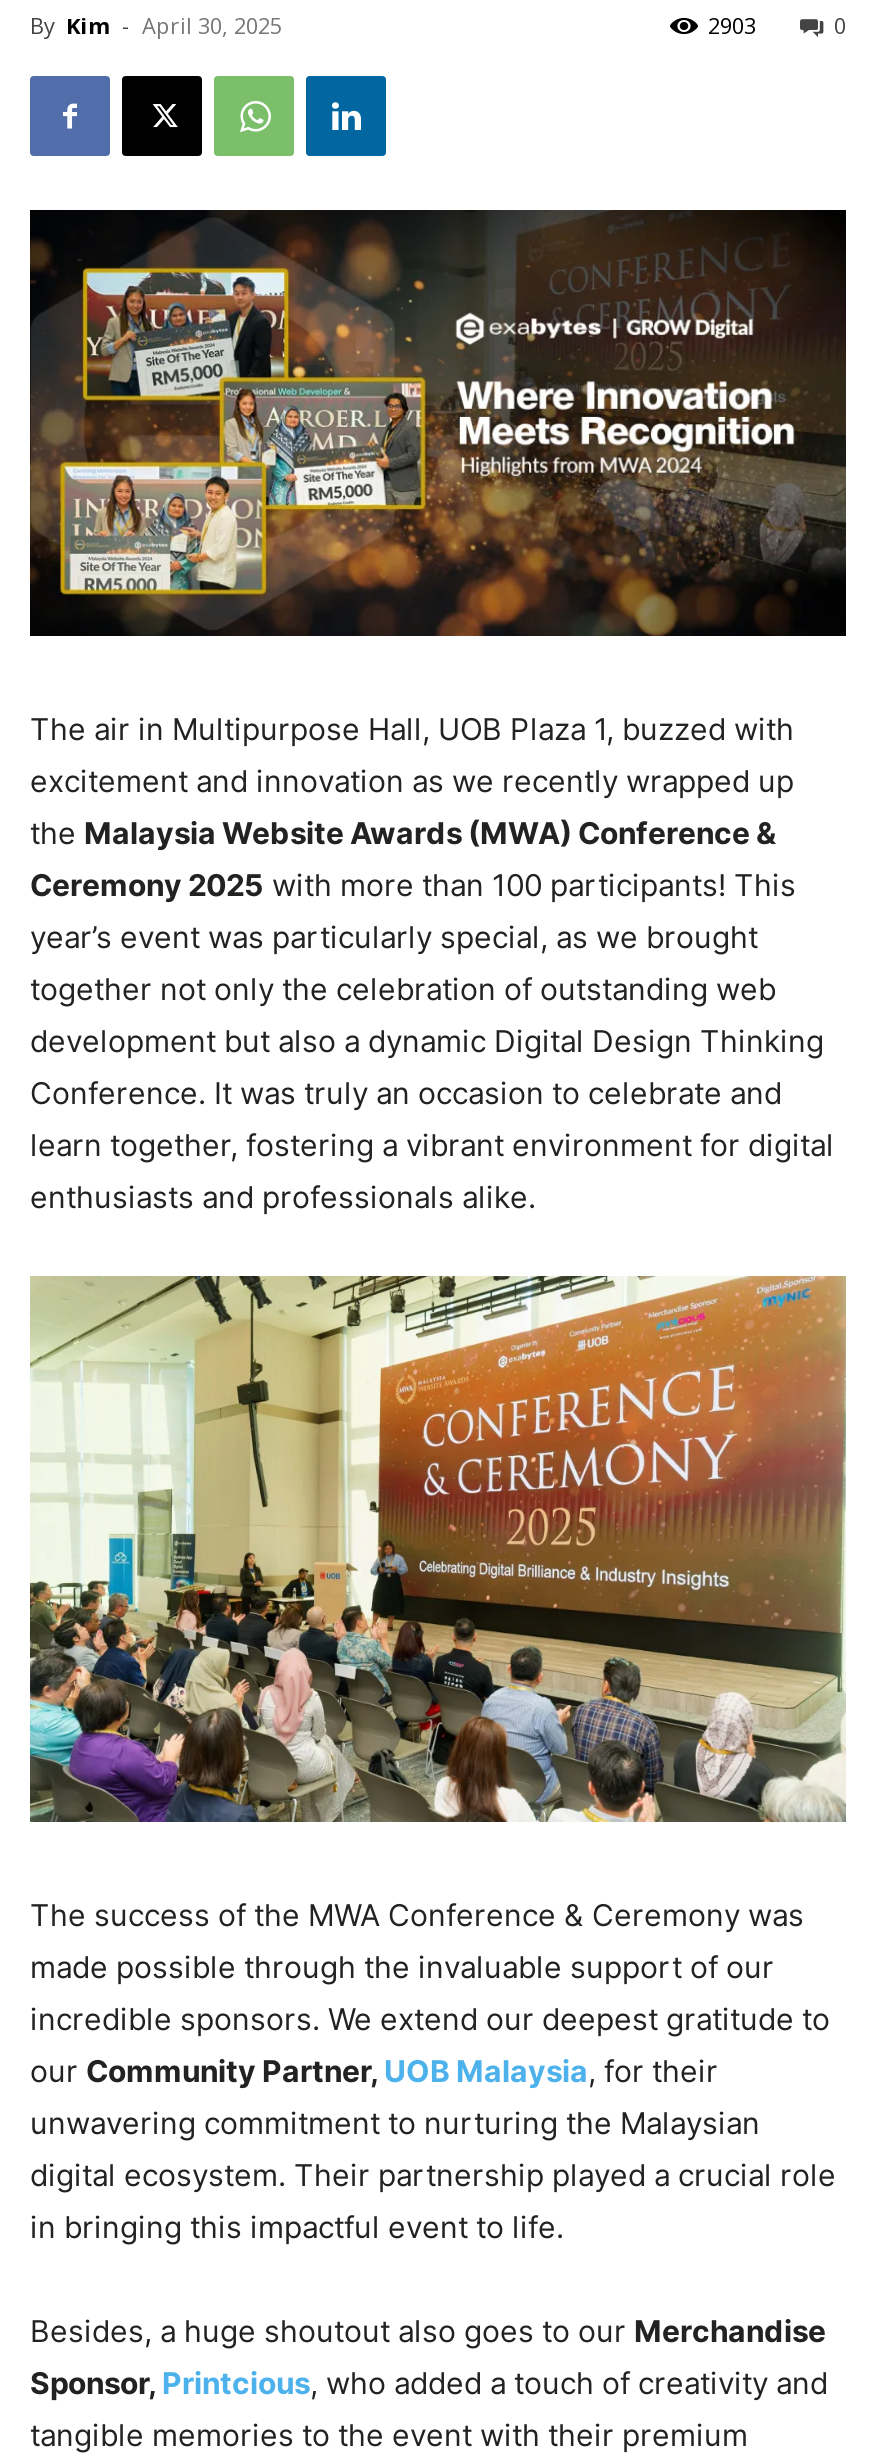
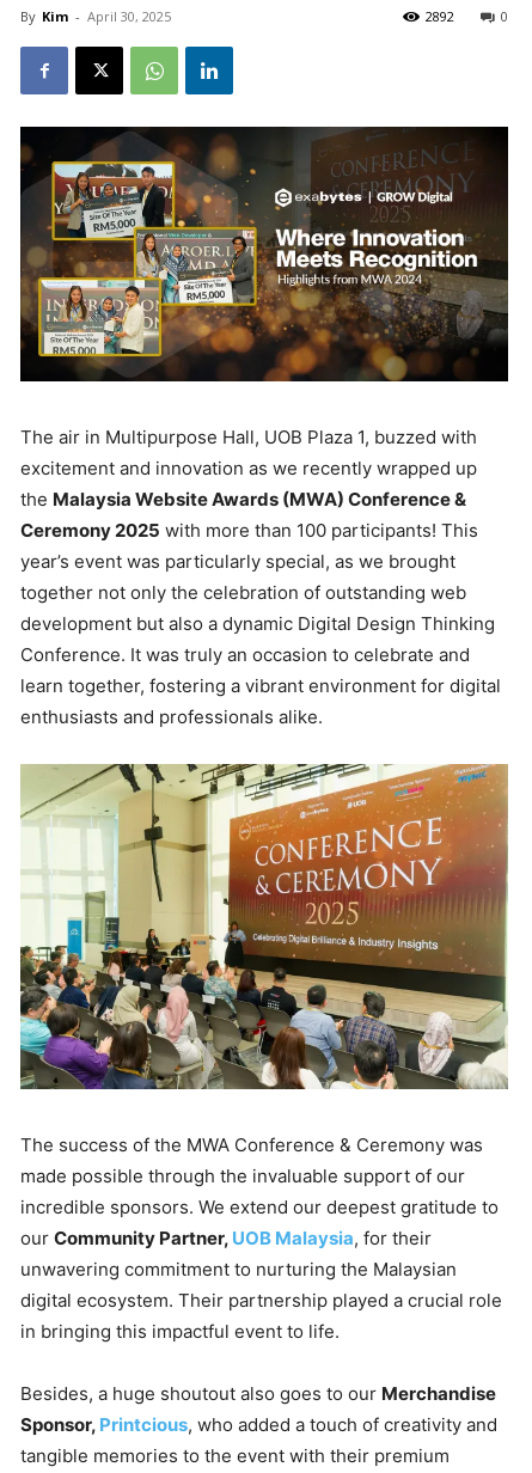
- 2903
+ 2892
